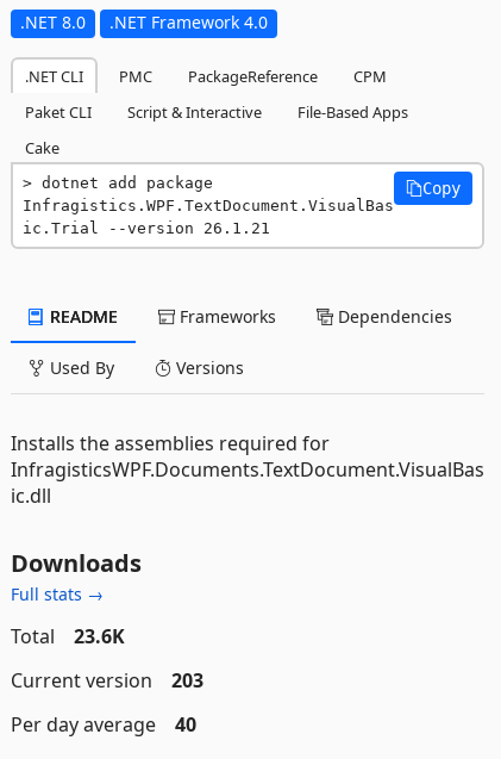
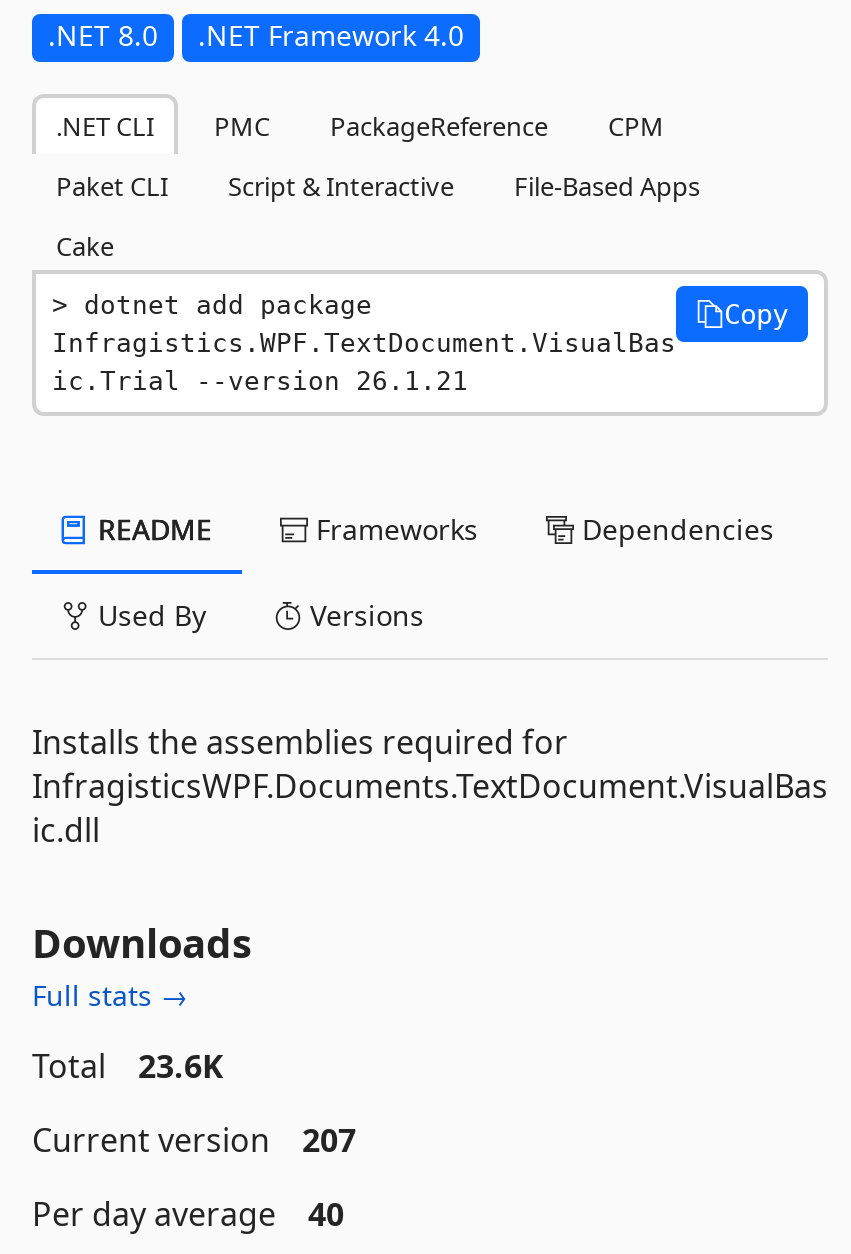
- Current version 203
+ Current version 207
